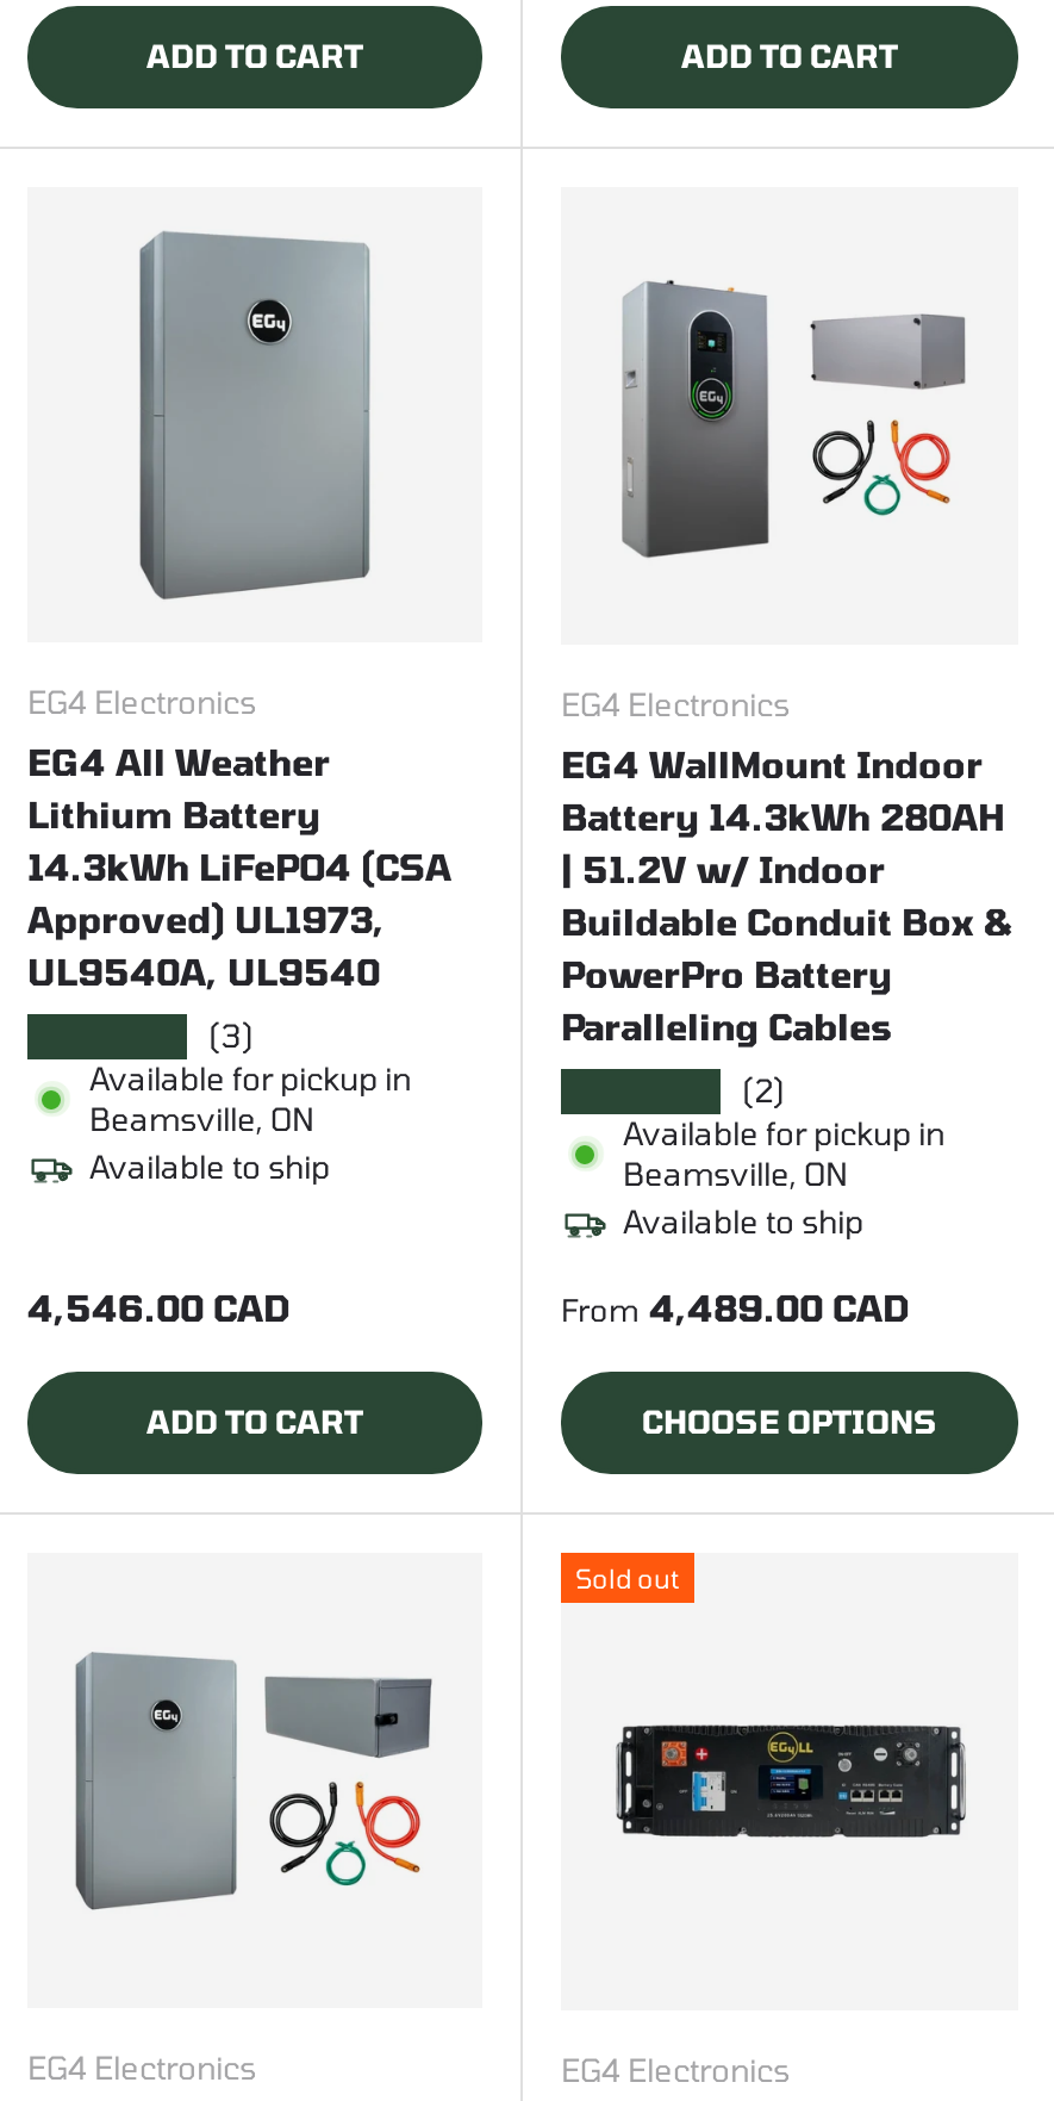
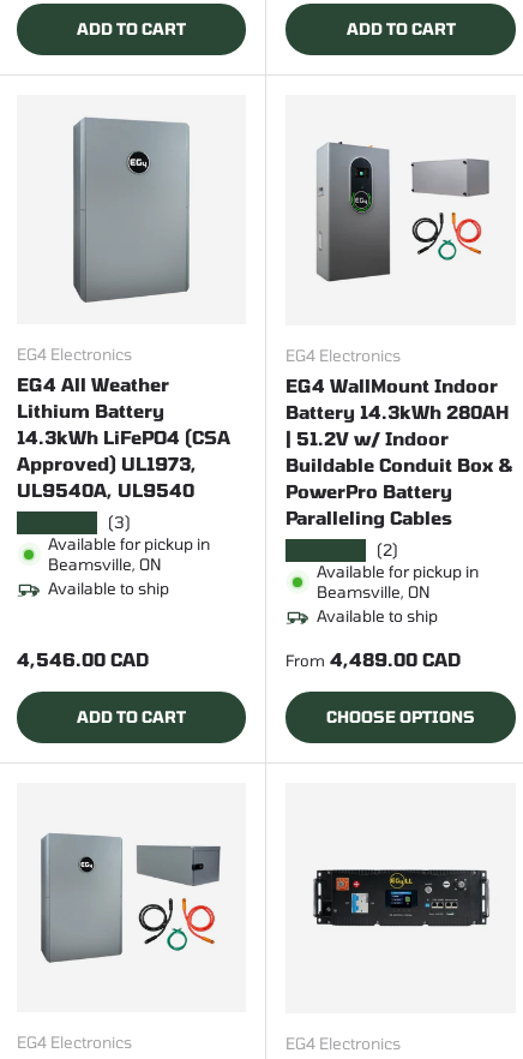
- Sold out
